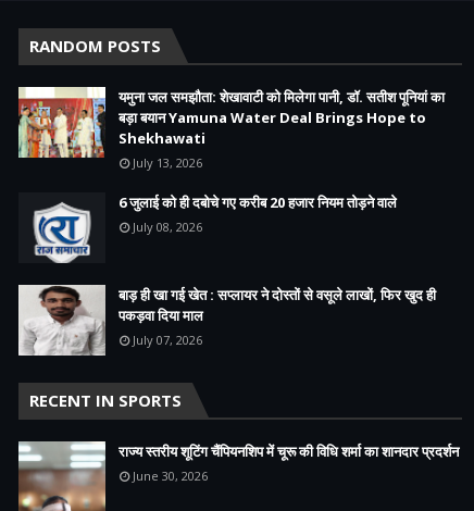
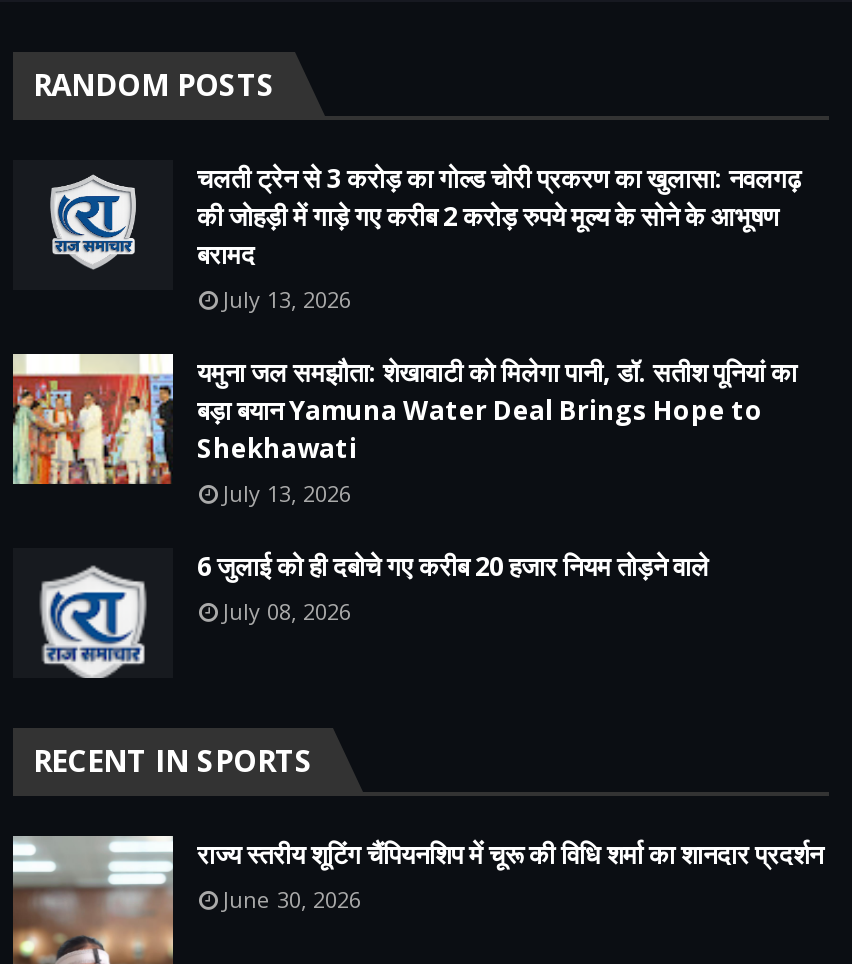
+ [image]
+ चलती ट्रेन से 3 करोड़ का गोल्ड चोरी प्रकरण का खुलासा: नवलगढ़
+ की जोहड़ी में गाड़े गए करीब 2 करोड़ रुपये मूल्य के सोने के आभूषण
+ बरामद
+ July 13, 2026

moved down: [image] | यमुना जल समझौता: शेखावाटी को मिलेगा पानी, डॉ. सतीश पूनियां का | बड़ा बयान Yamuna Water Deal Brings Hope to | Shekhawati | July 13, 2026 | 6 जुलाई को ही दबोचे गए करीब 20 हजार नियम तोड़ने वाले | July 08, 2026

- [image]
- बाड़ ही खा गई खेत : सप्लायर ने दोस्तों से वसूले लाखों, फिर खुद ही
- पकड़वा दिया माल
- July 07, 2026
